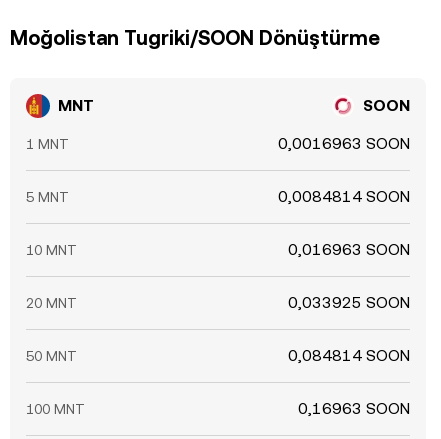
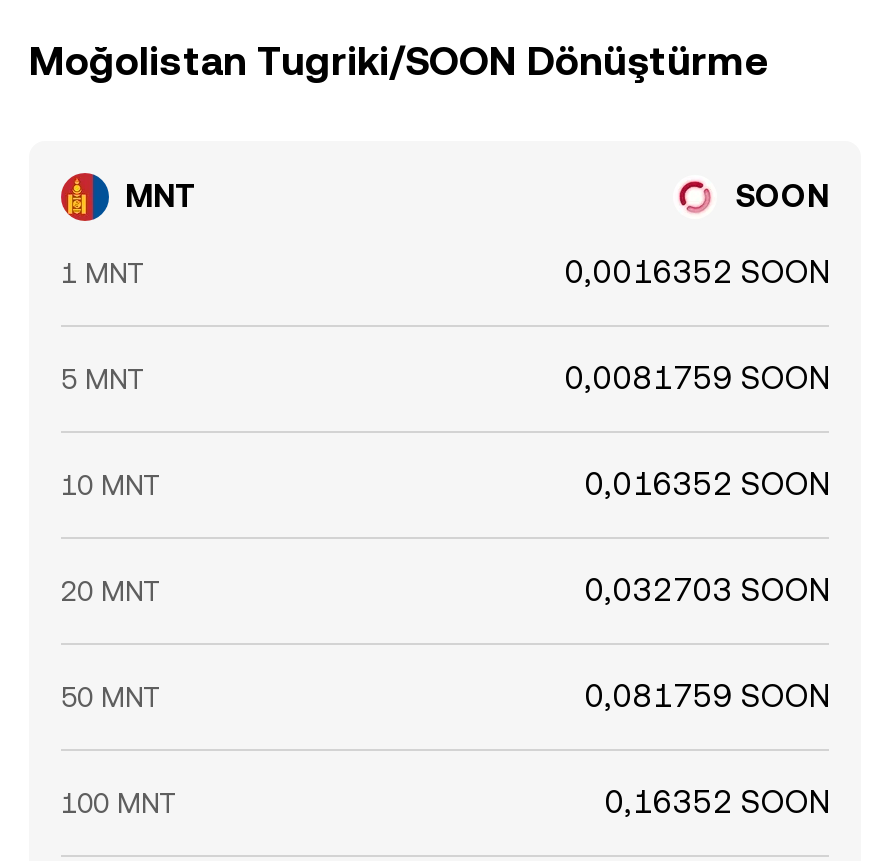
- 0,0016963 SOON
+ 0,0016352 SOON

- 0,0084814 SOON
+ 0,0081759 SOON

- 0,016963 SOON
+ 0,016352 SOON

- 0,033925 SOON
+ 0,032703 SOON

- 0,084814 SOON
+ 0,081759 SOON

- 0,16963 SOON
+ 0,16352 SOON
